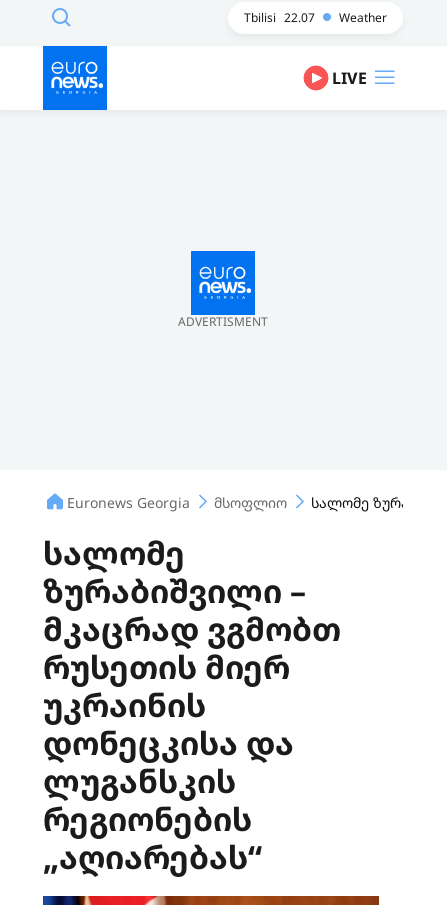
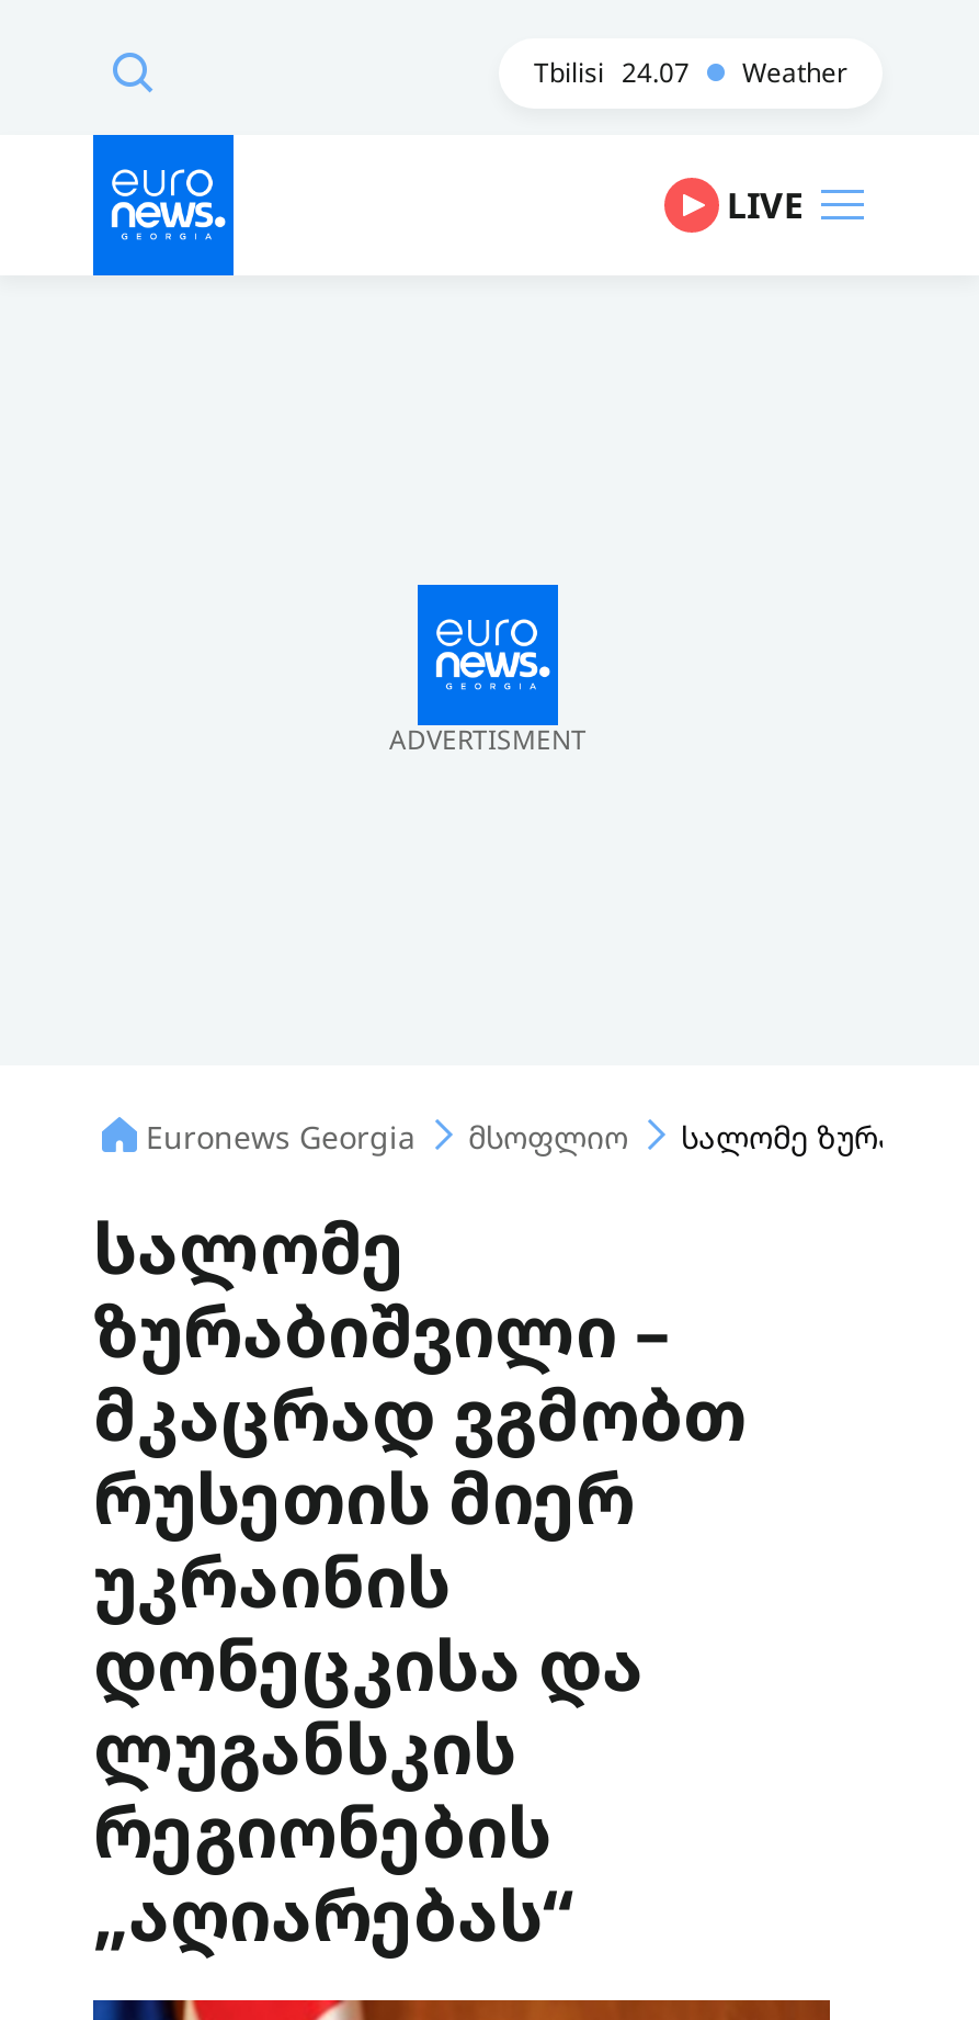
- Tbilisi 22.07 Weather
+ Tbilisi 24.07 Weather
